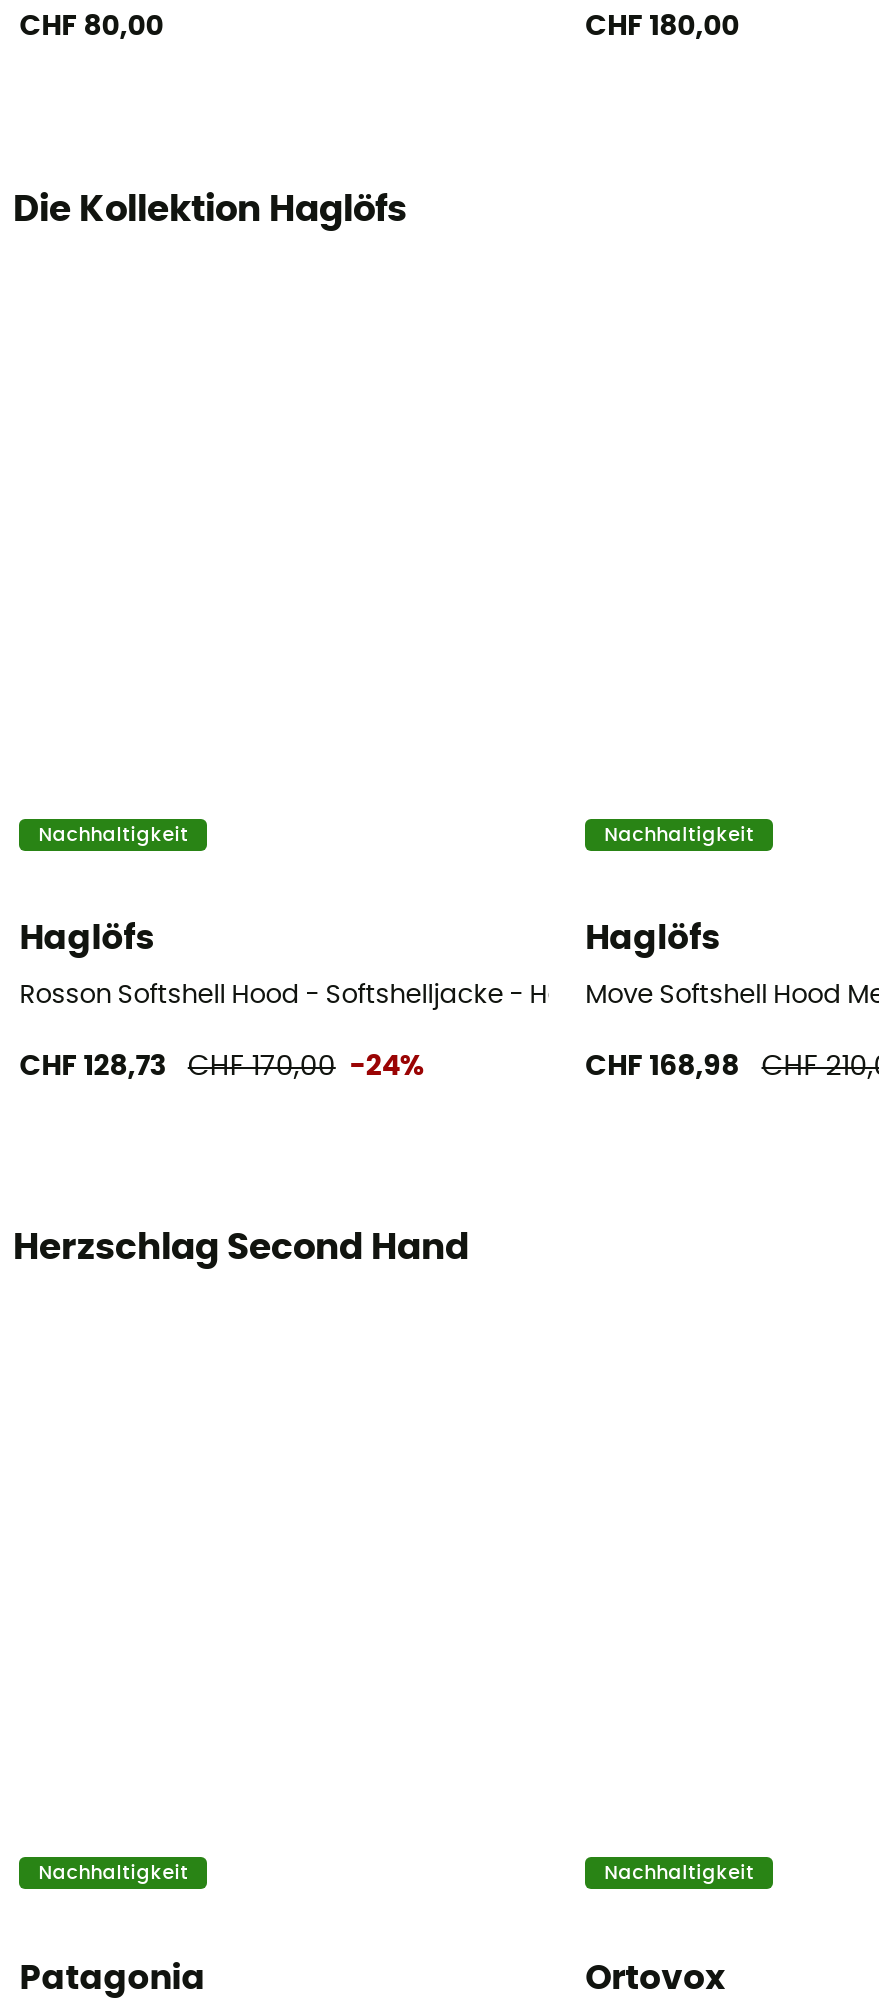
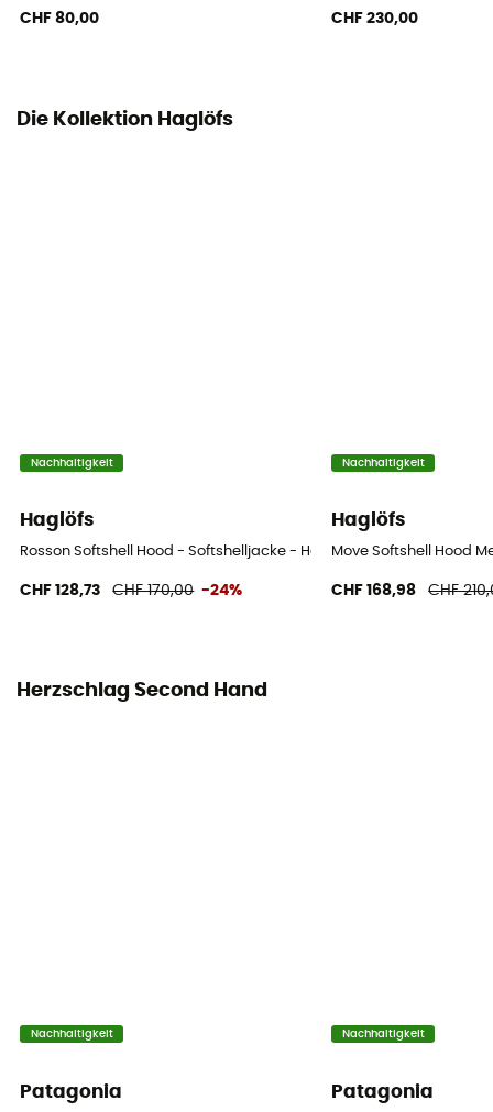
- CHF 180,00
+ CHF 230,00

- Ortovox
+ Patagonia
